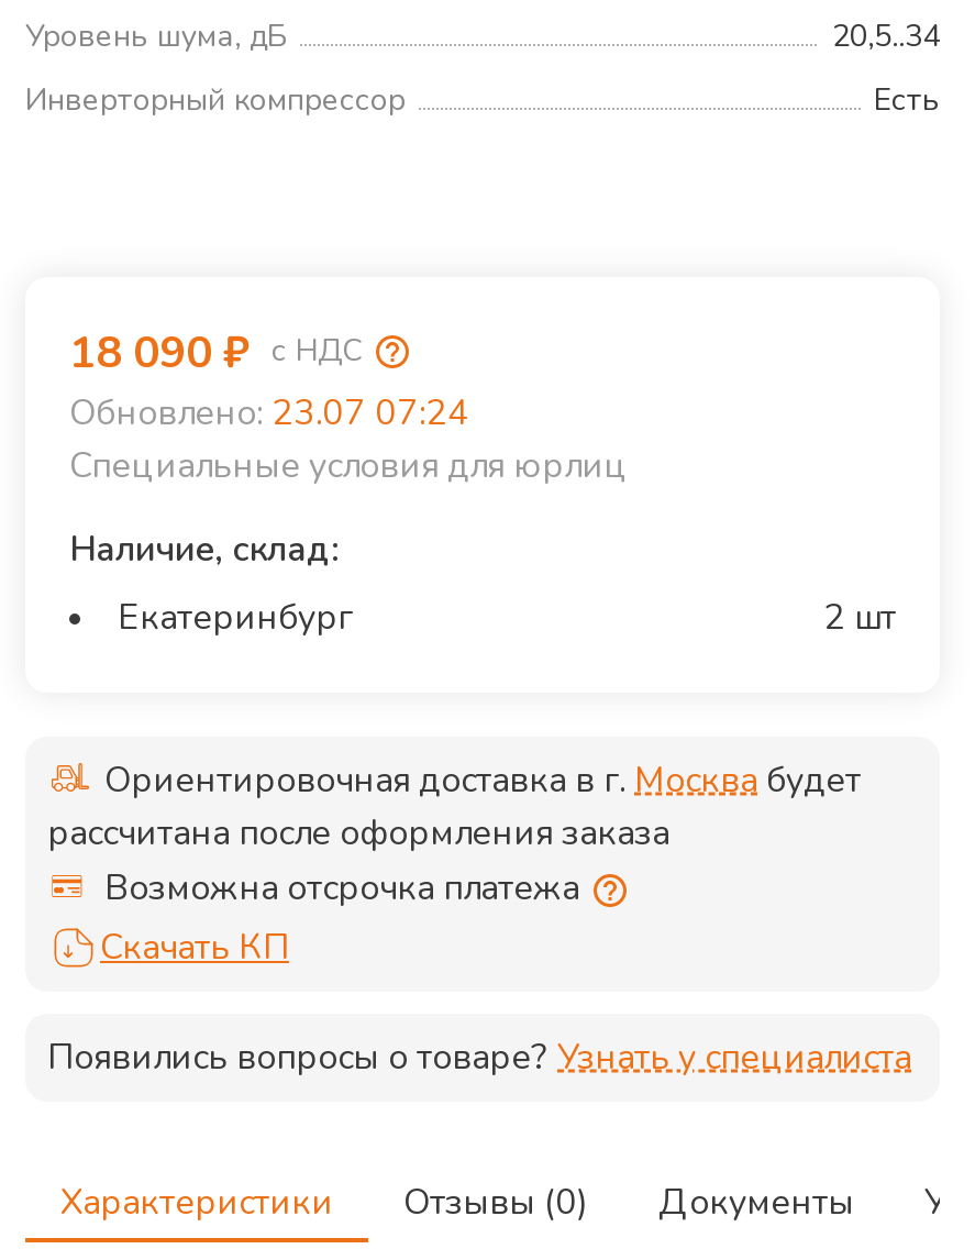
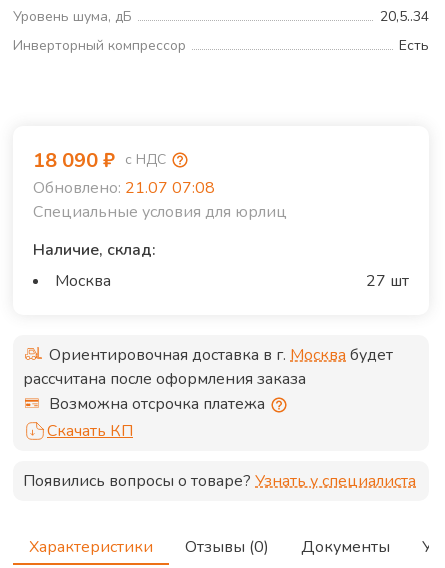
- Обновлено: 23.07 07:24
+ Обновлено: 21.07 07:08

- Екатеринбург
- 2 шт
+ Москва
+ 27 шт
